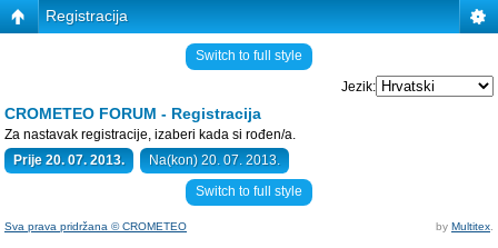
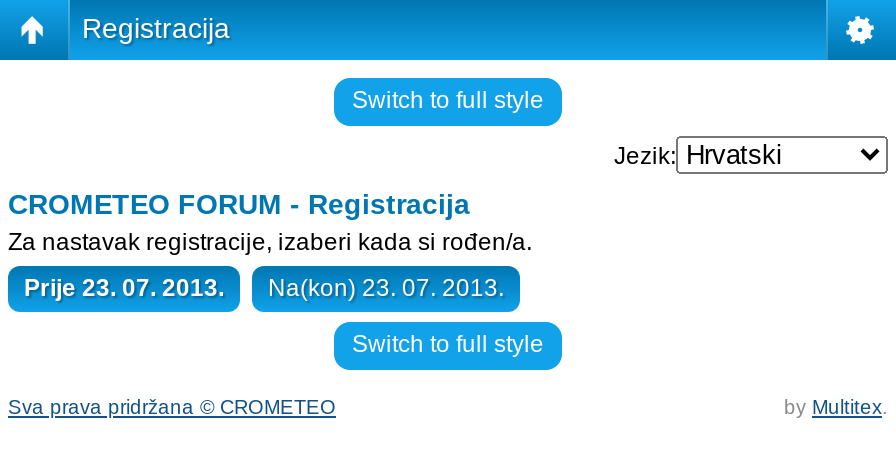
- Prije 20. 07. 2013.
+ Prije 23. 07. 2013.

- Na(kon) 20. 07. 2013.
+ Na(kon) 23. 07. 2013.
